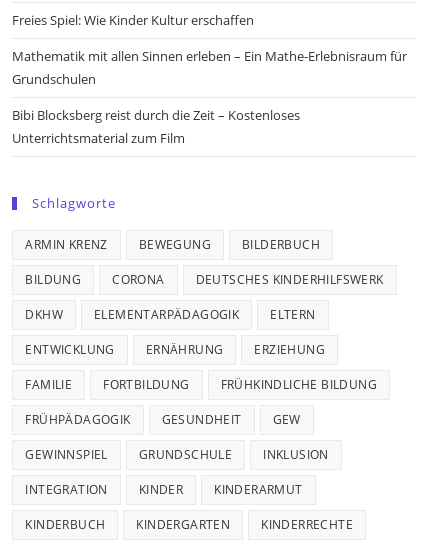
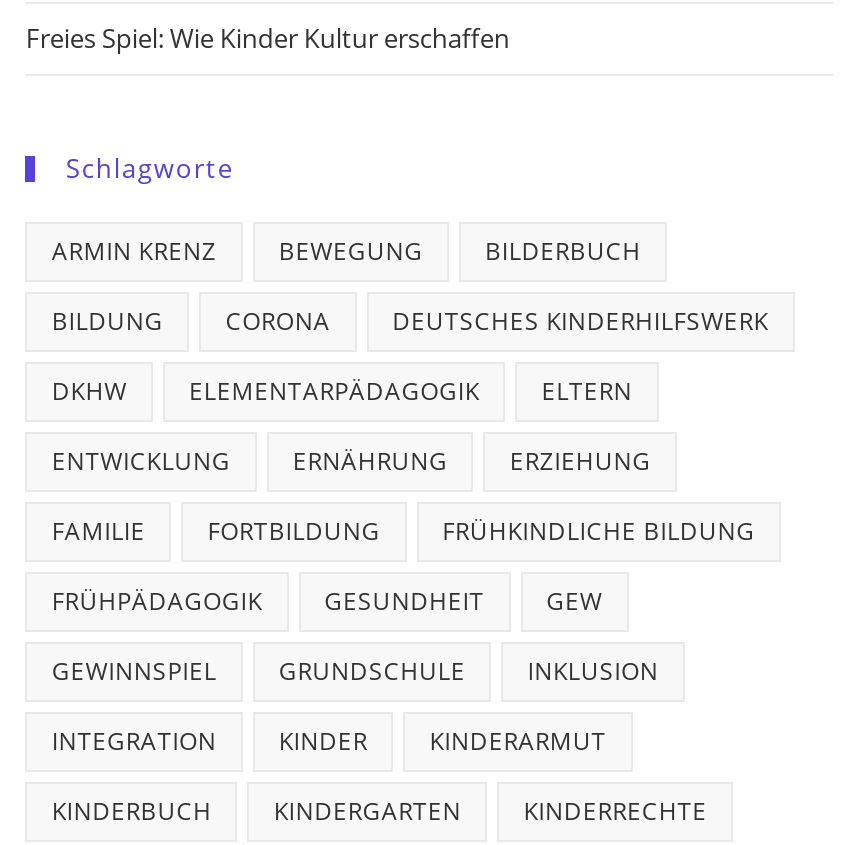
- Mathematik mit allen Sinnen erleben – Ein Mathe-Erlebnisraum für
- Grundschulen
- Bibi Blocksberg reist durch die Zeit – Kostenloses
- Unterrichtsmaterial zum Film
